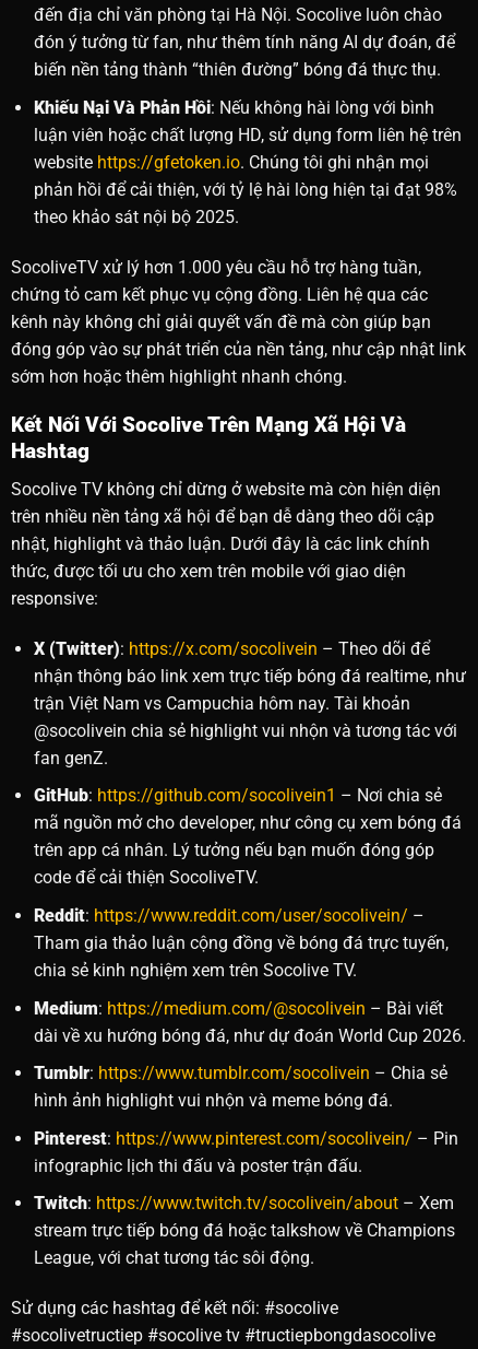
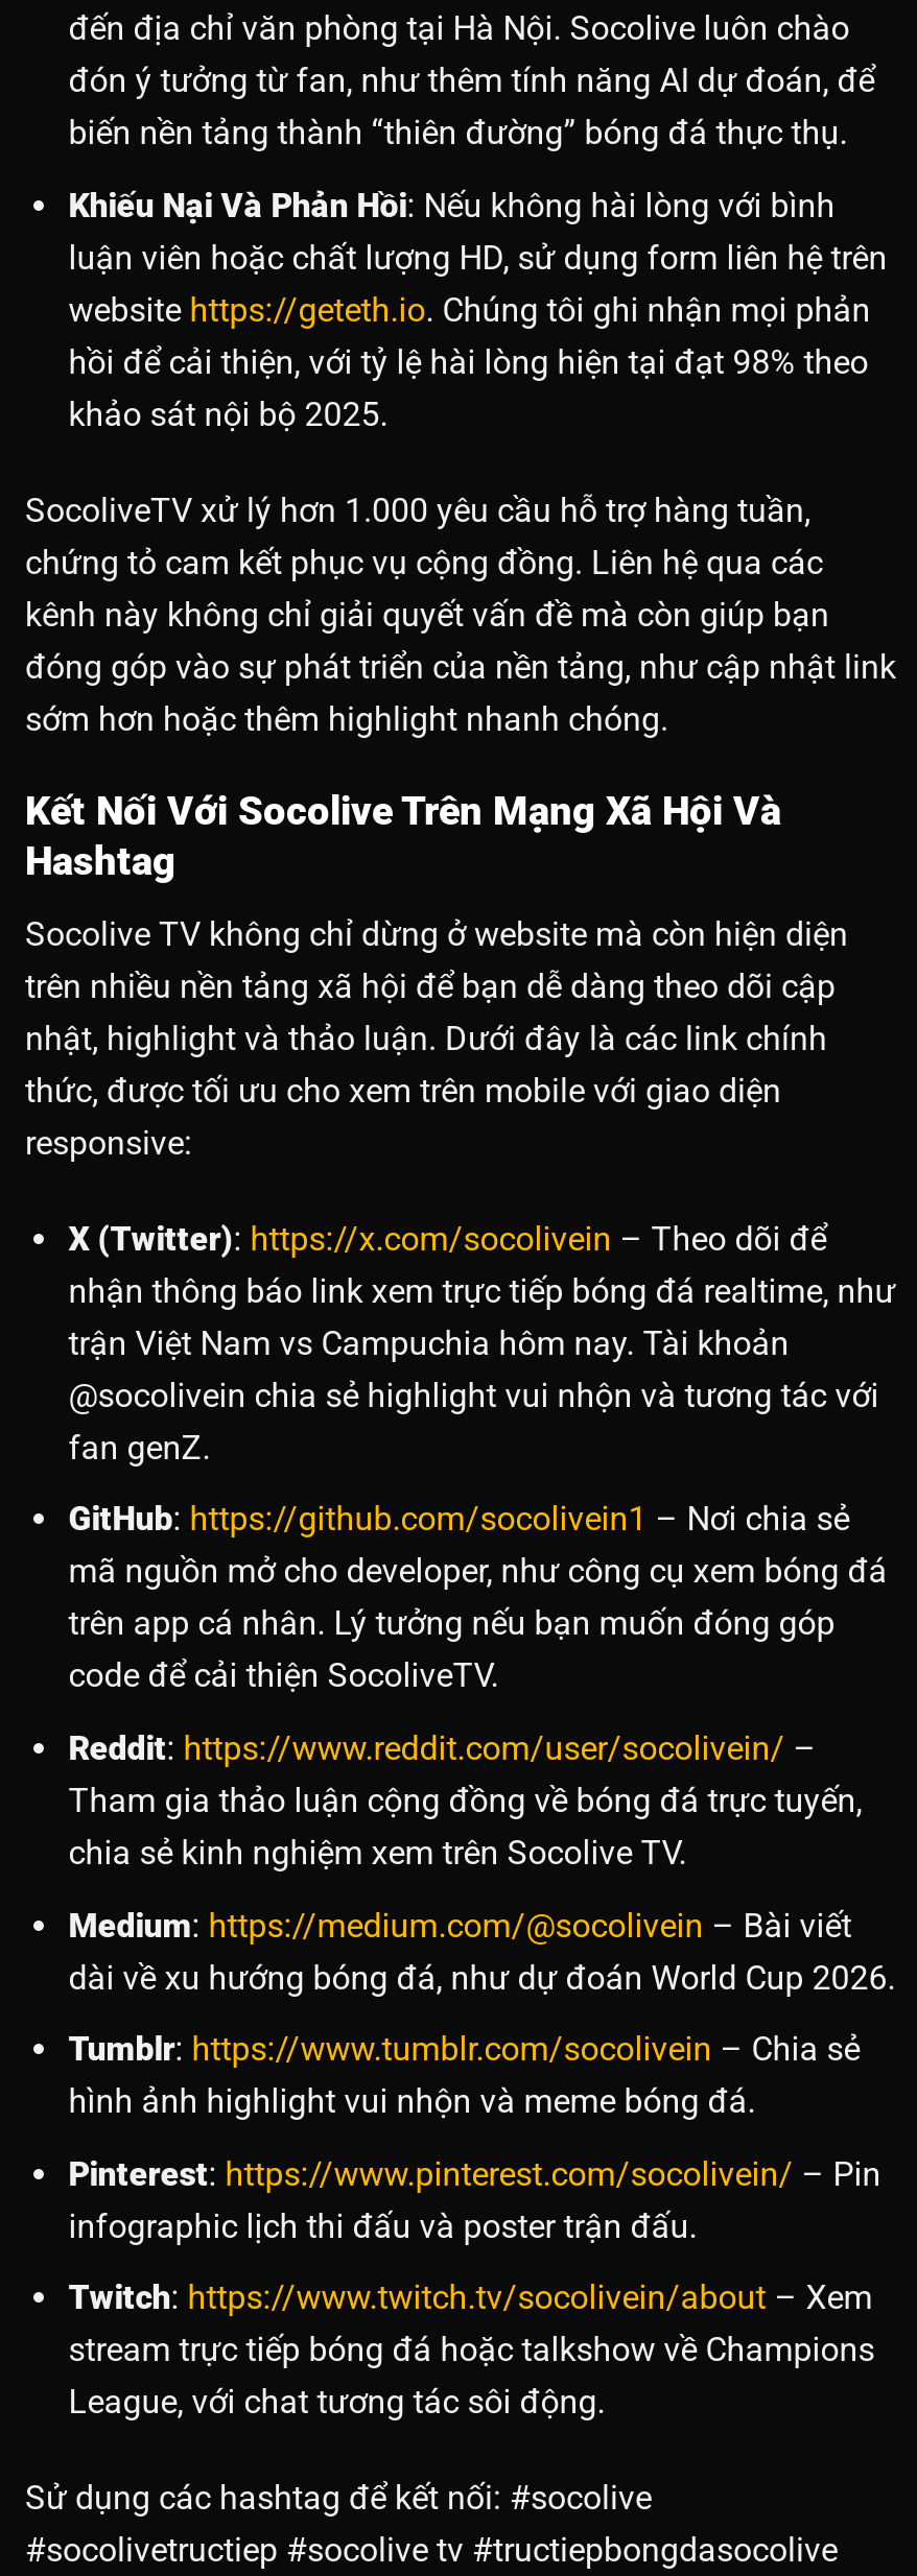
- website https://gfetoken.io. Chúng tôi ghi nhận mọi
- phản hồi để cải thiện, với tỷ lệ hài lòng hiện tại đạt 98%
- theo khảo sát nội bộ 2025.
+ website https://geteth.io. Chúng tôi ghi nhận mọi phản
+ hồi để cải thiện, với tỷ lệ hài lòng hiện tại đạt 98% theo
+ khảo sát nội bộ 2025.
